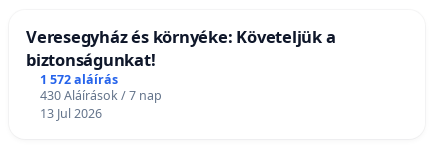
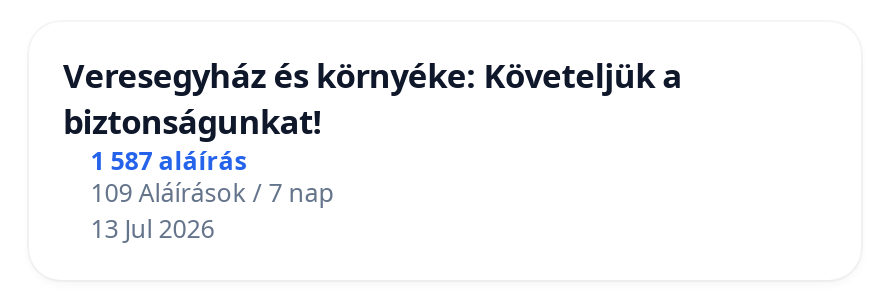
- 1 572 aláírás
+ 1 587 aláírás

- 430 Aláírások / 7 nap
+ 109 Aláírások / 7 nap
